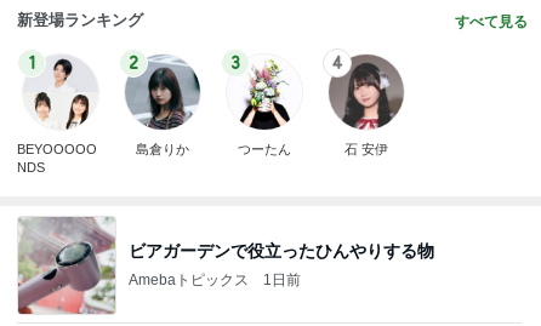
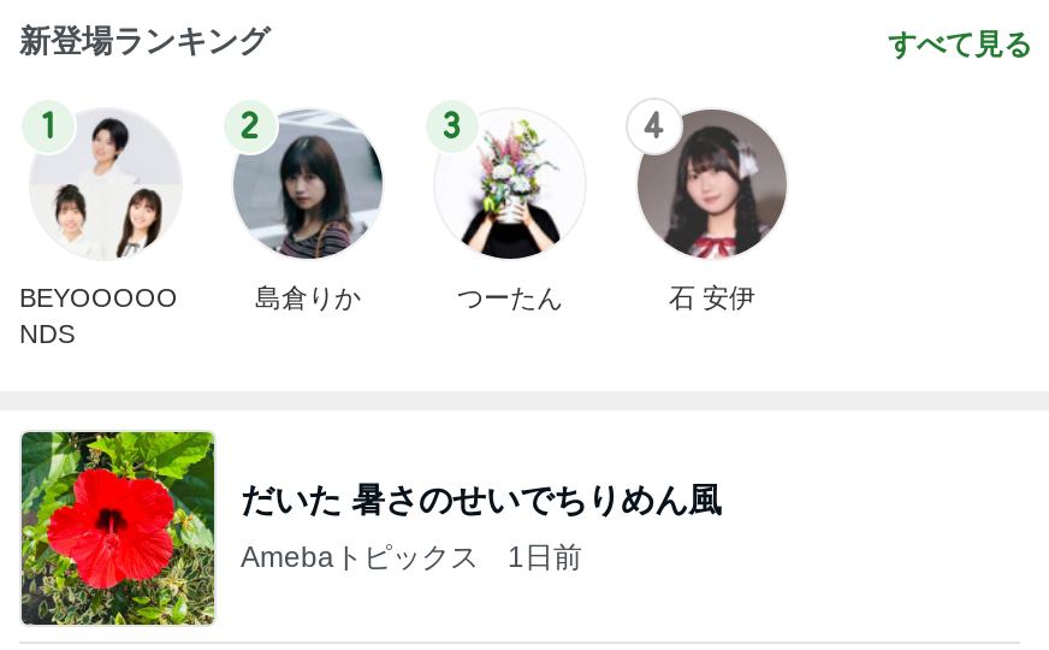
- [image]
- ビアガーデンで役立ったひんやりする物
+ [image]
+ だいた 暑さのせいでちりめん風
